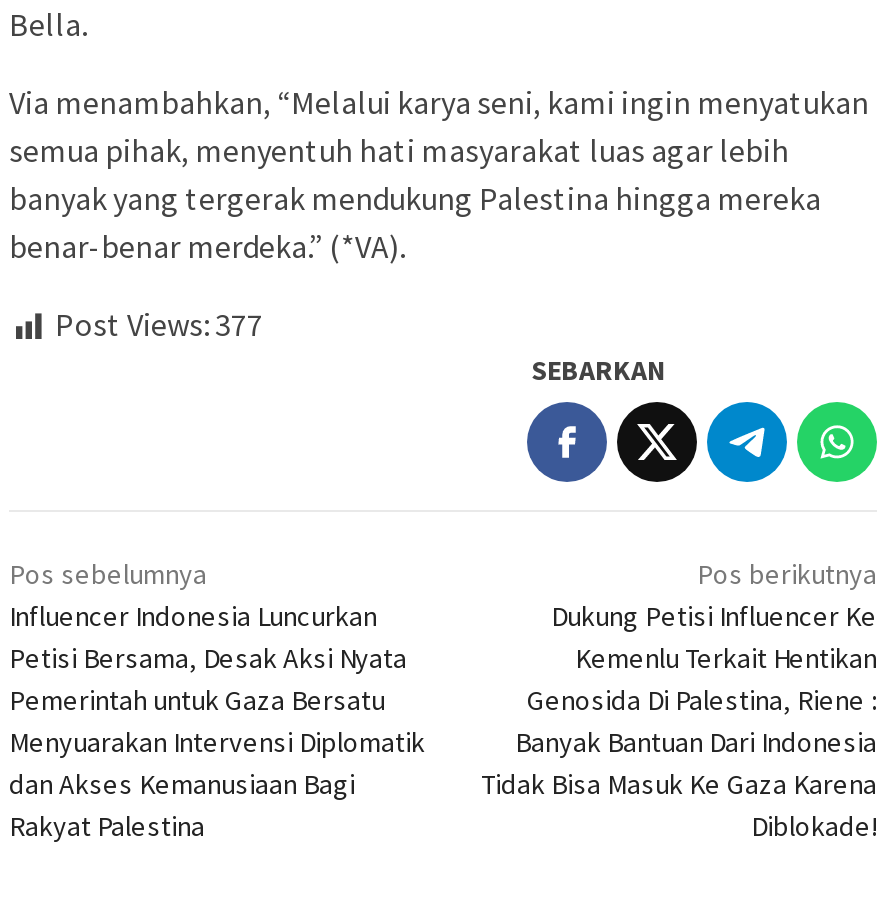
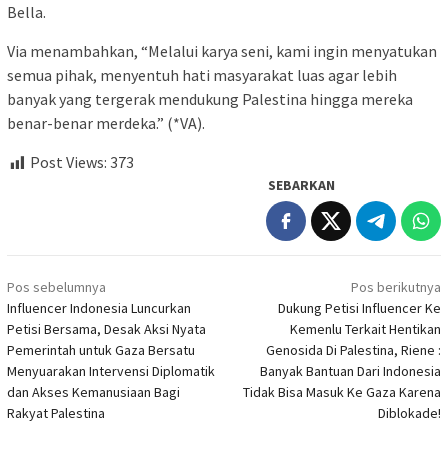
- Post Views: 377
+ Post Views: 373
